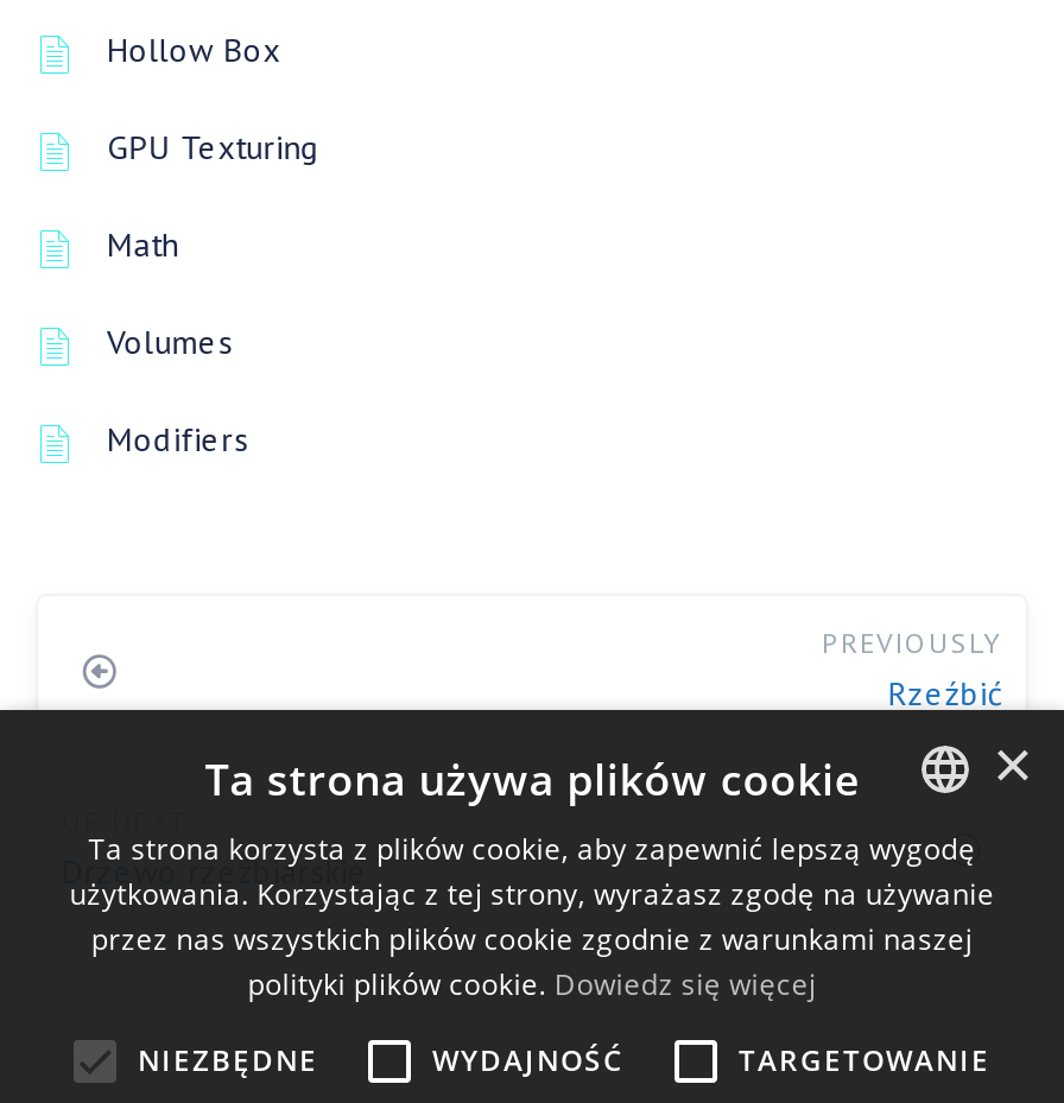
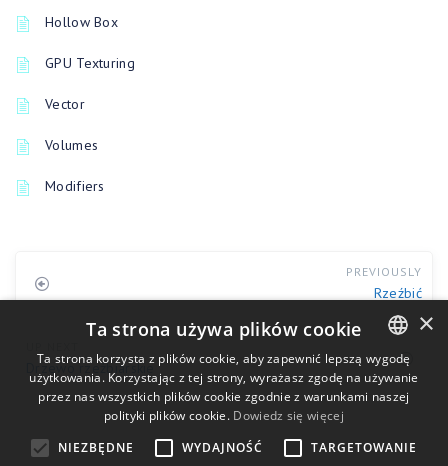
- Math
+ Vector
